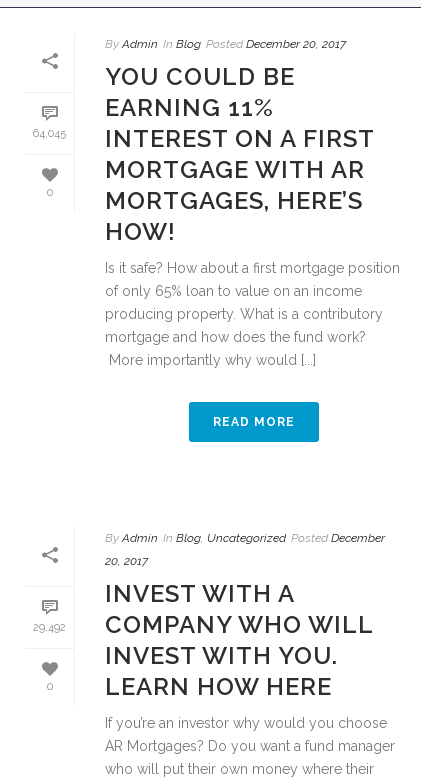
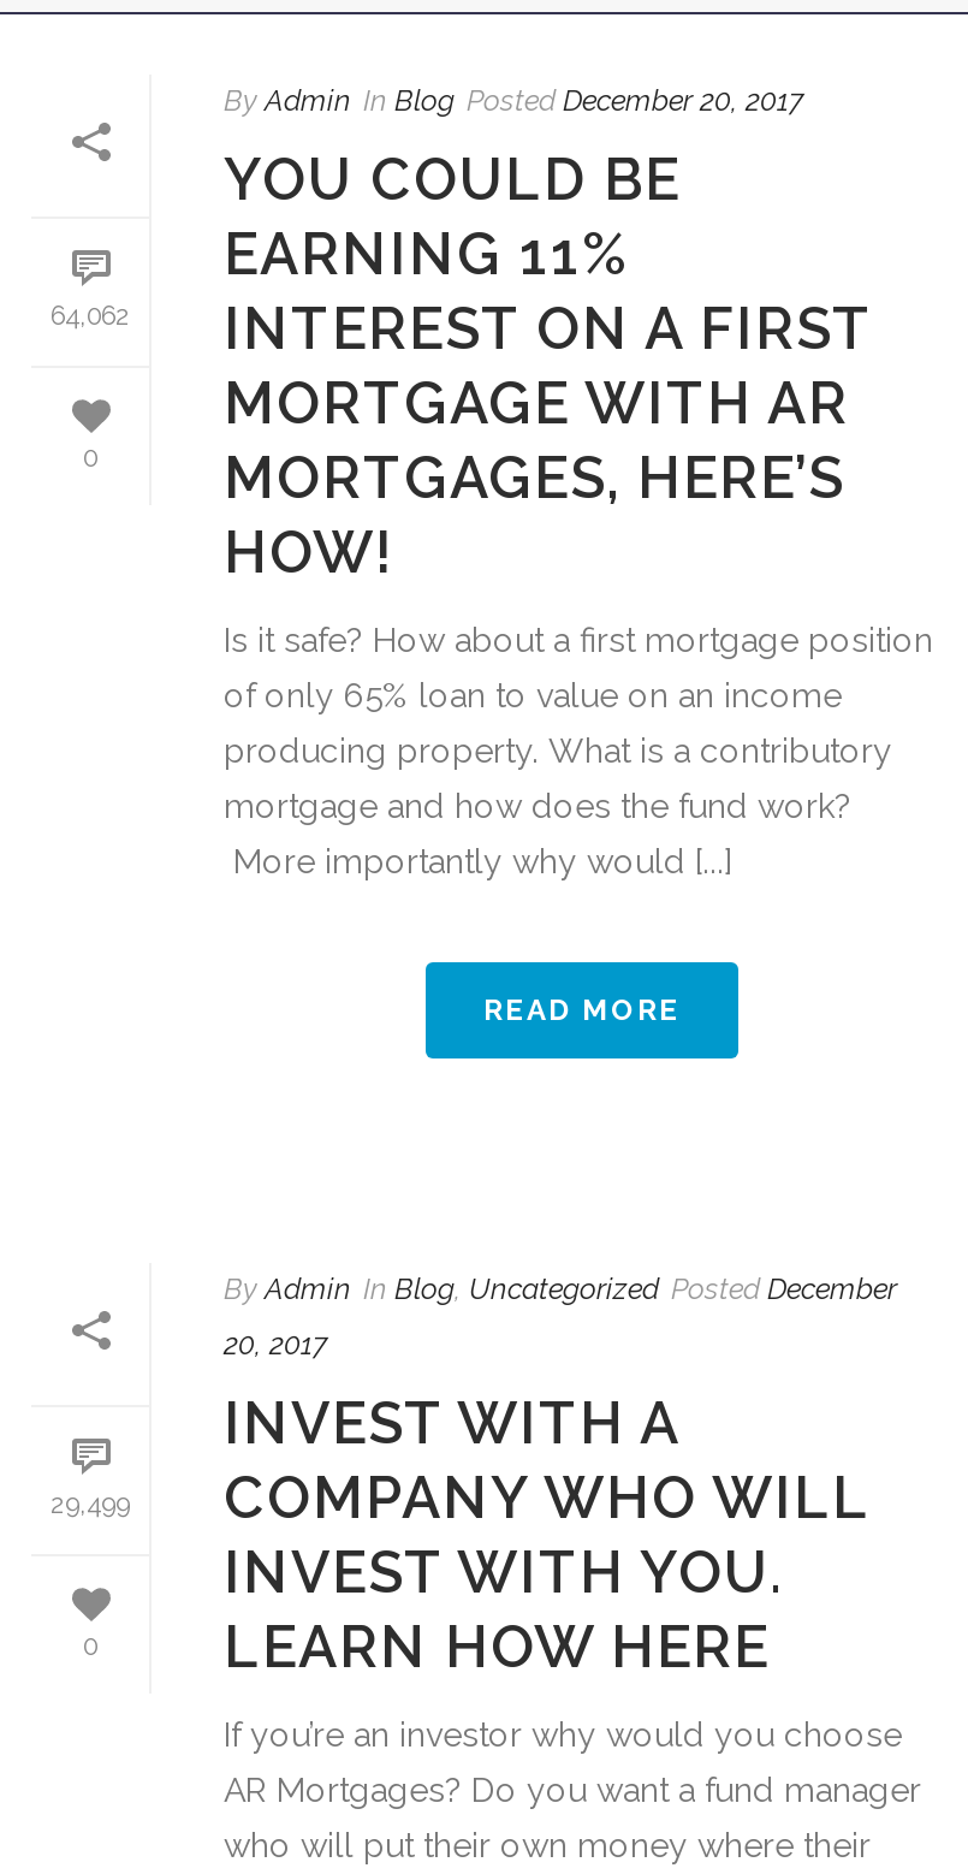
- 64,045
+ 64,062

- 29,492
+ 29,499
